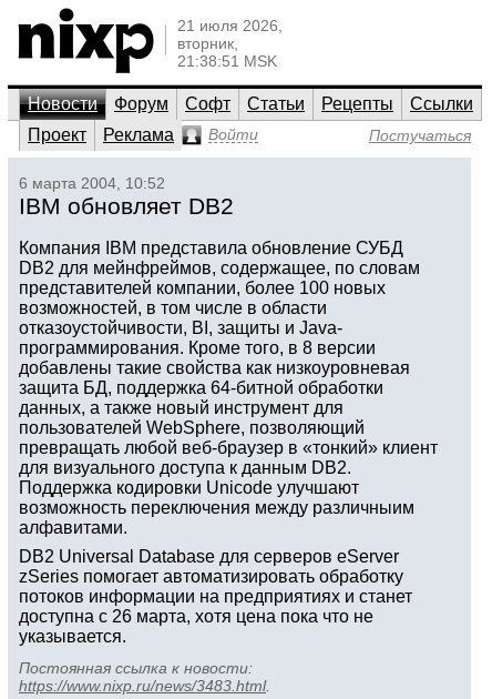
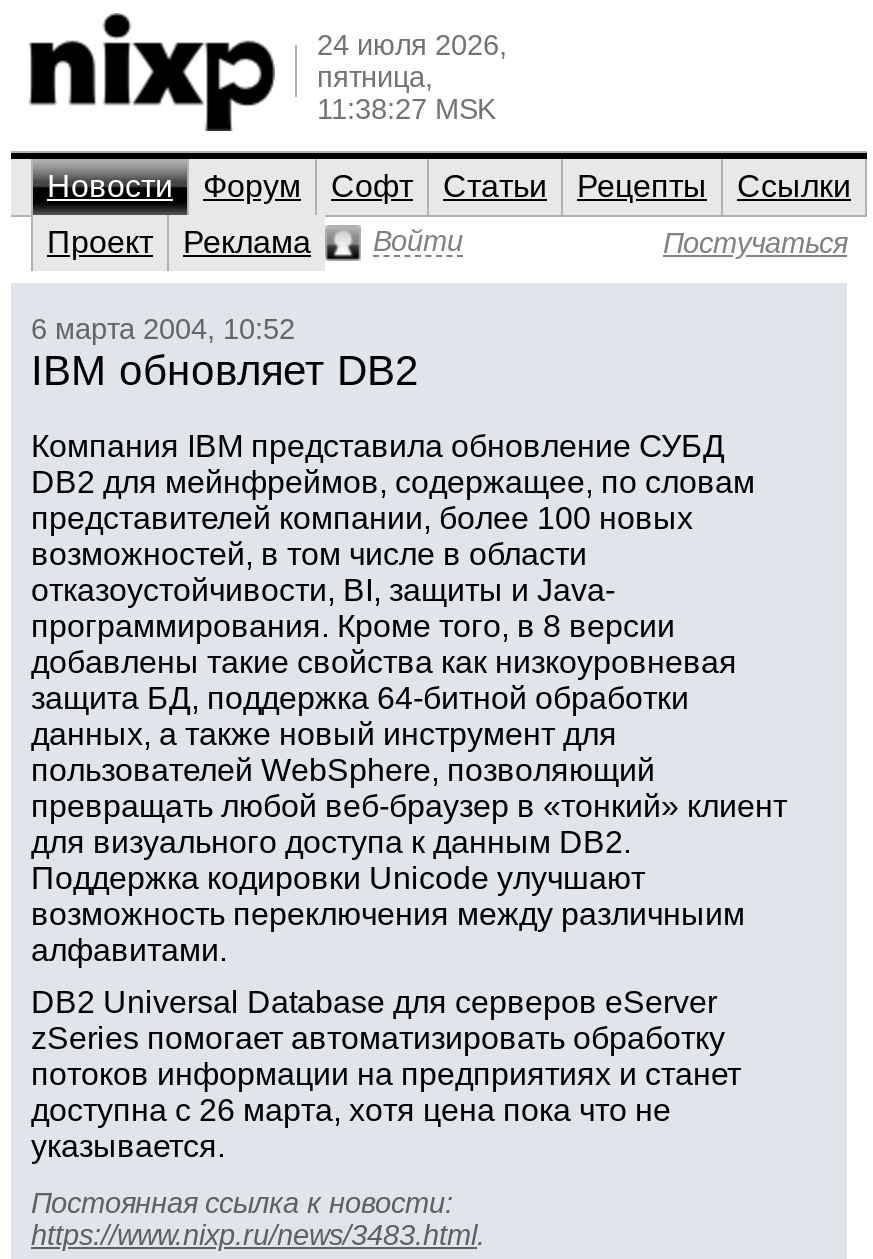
- 21 июля 2026,
- вторник,
- 21:38:51 MSK
+ 24 июля 2026,
+ пятница,
+ 11:38:27 MSK
